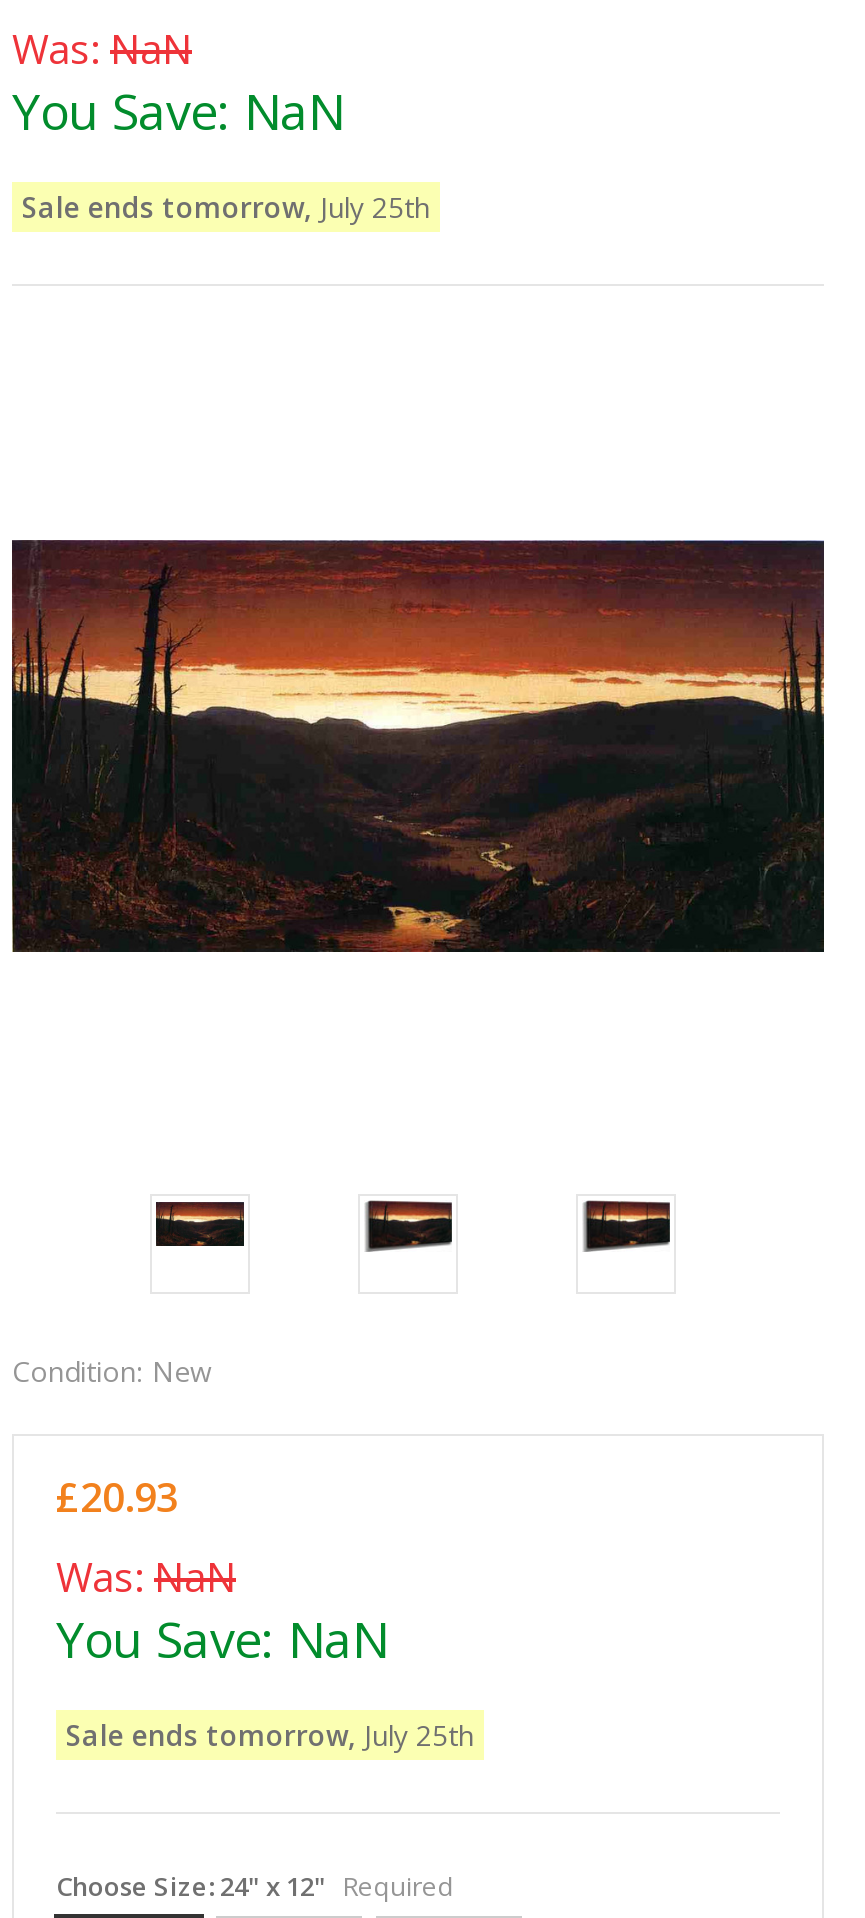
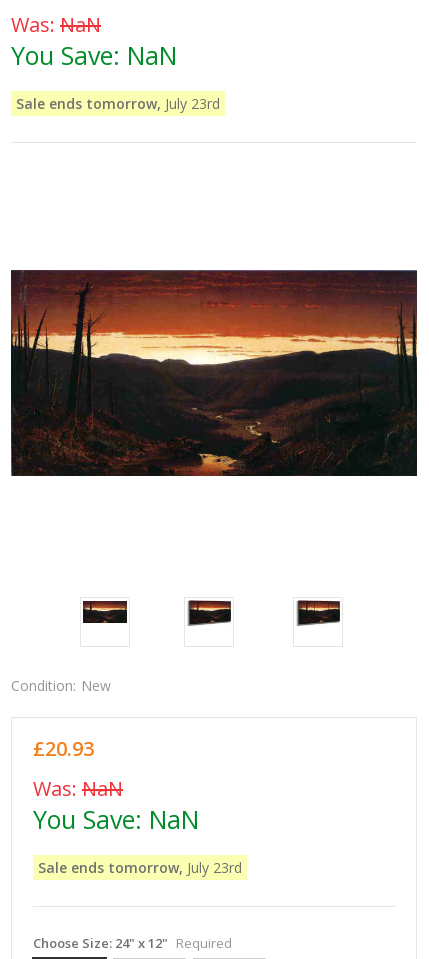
- Sale ends tomorrow, July 25th
+ Sale ends tomorrow, July 23rd

- Sale ends tomorrow, July 25th
+ Sale ends tomorrow, July 23rd
